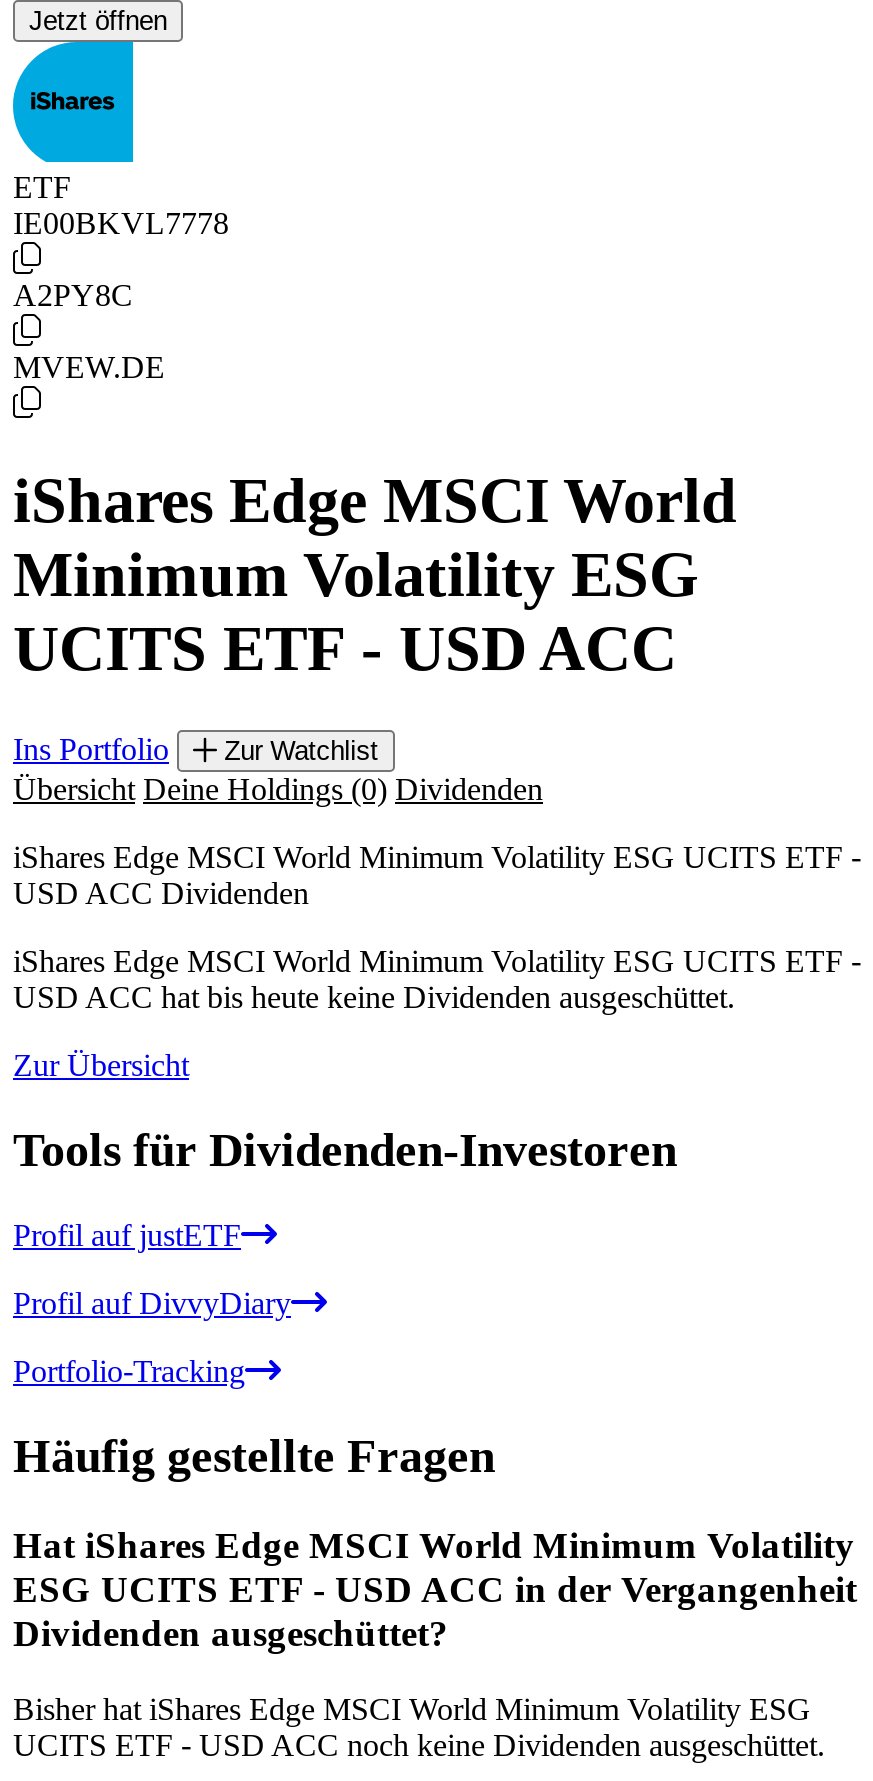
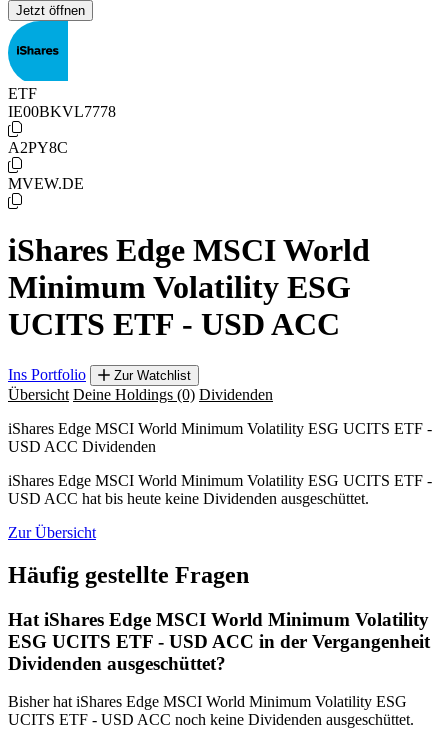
- Tools für Dividenden-Investoren
- Profil auf justETF
- Profil auf DivvyDiary
- Portfolio-Tracking
